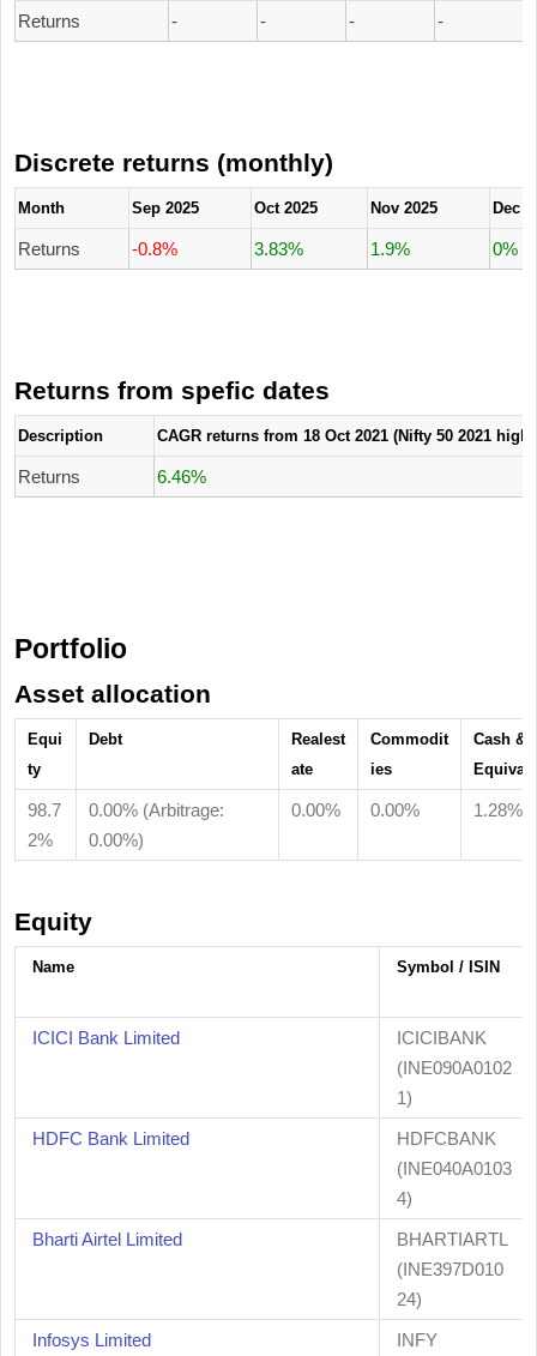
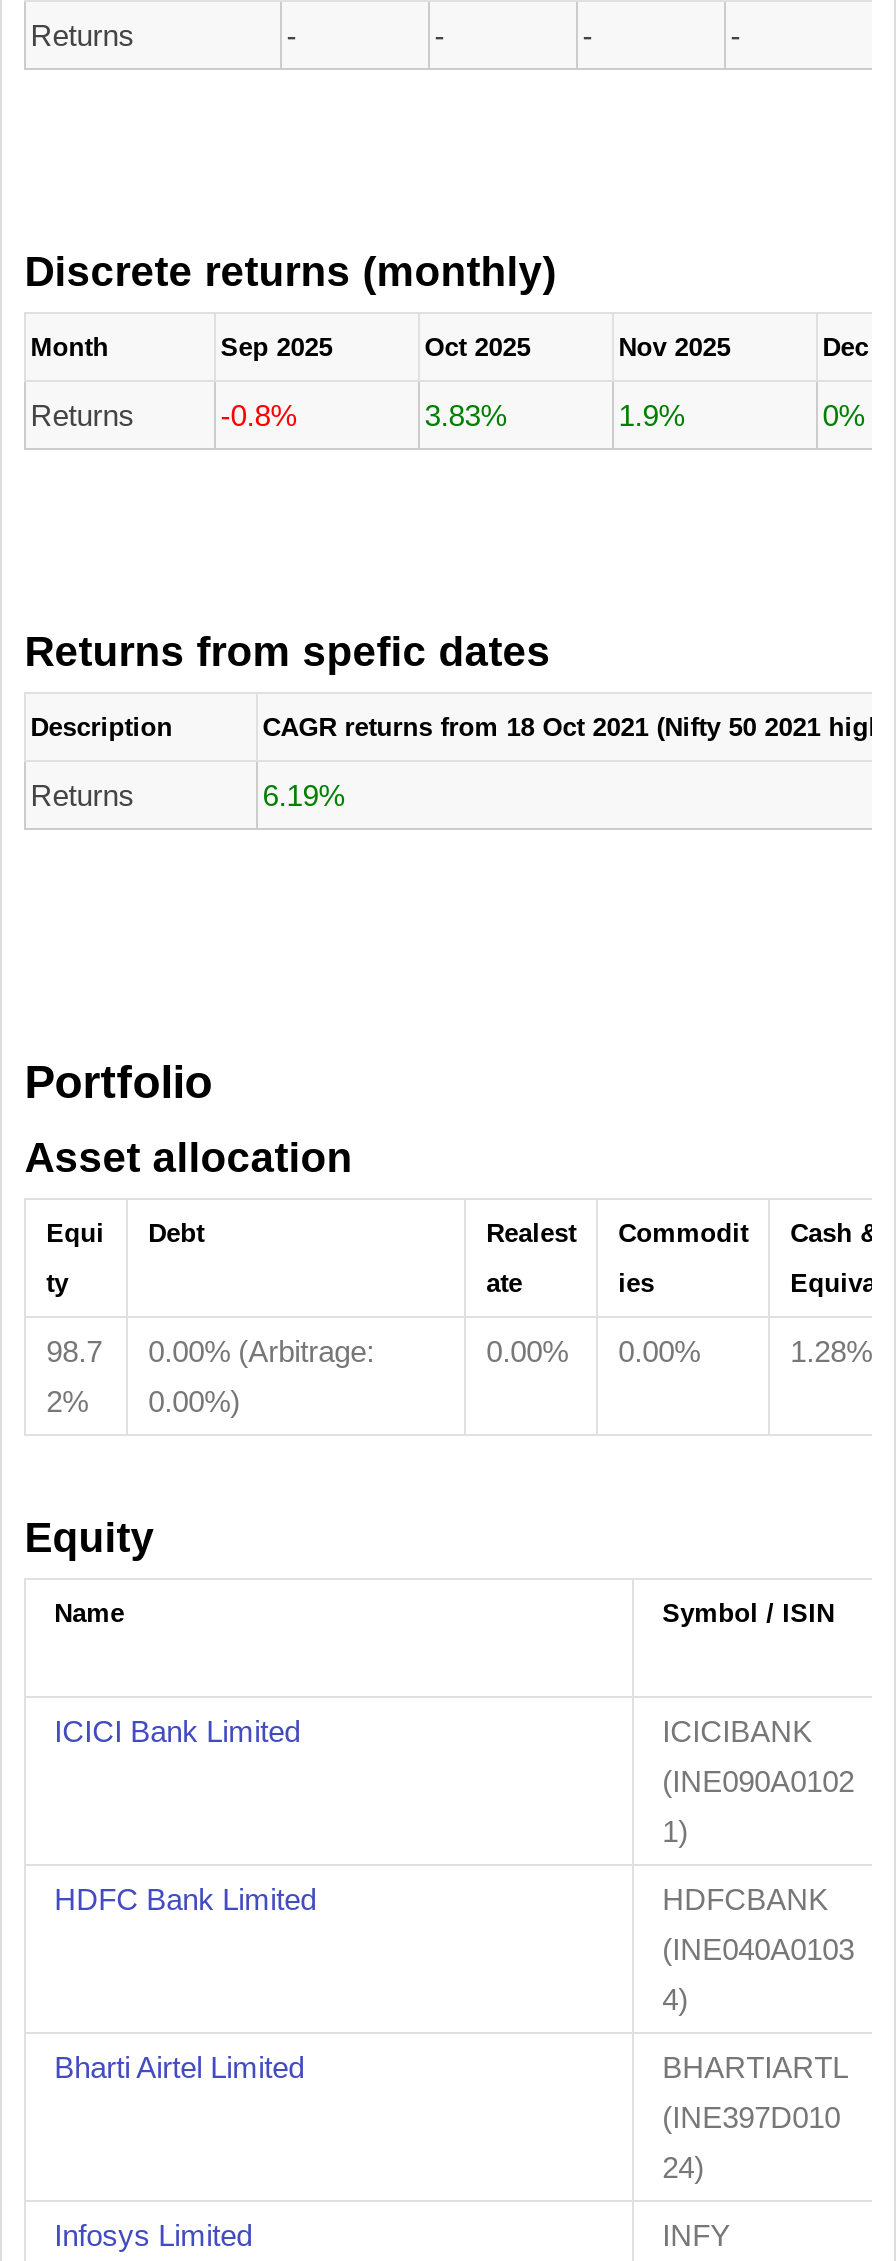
- 6.46%
+ 6.19%
